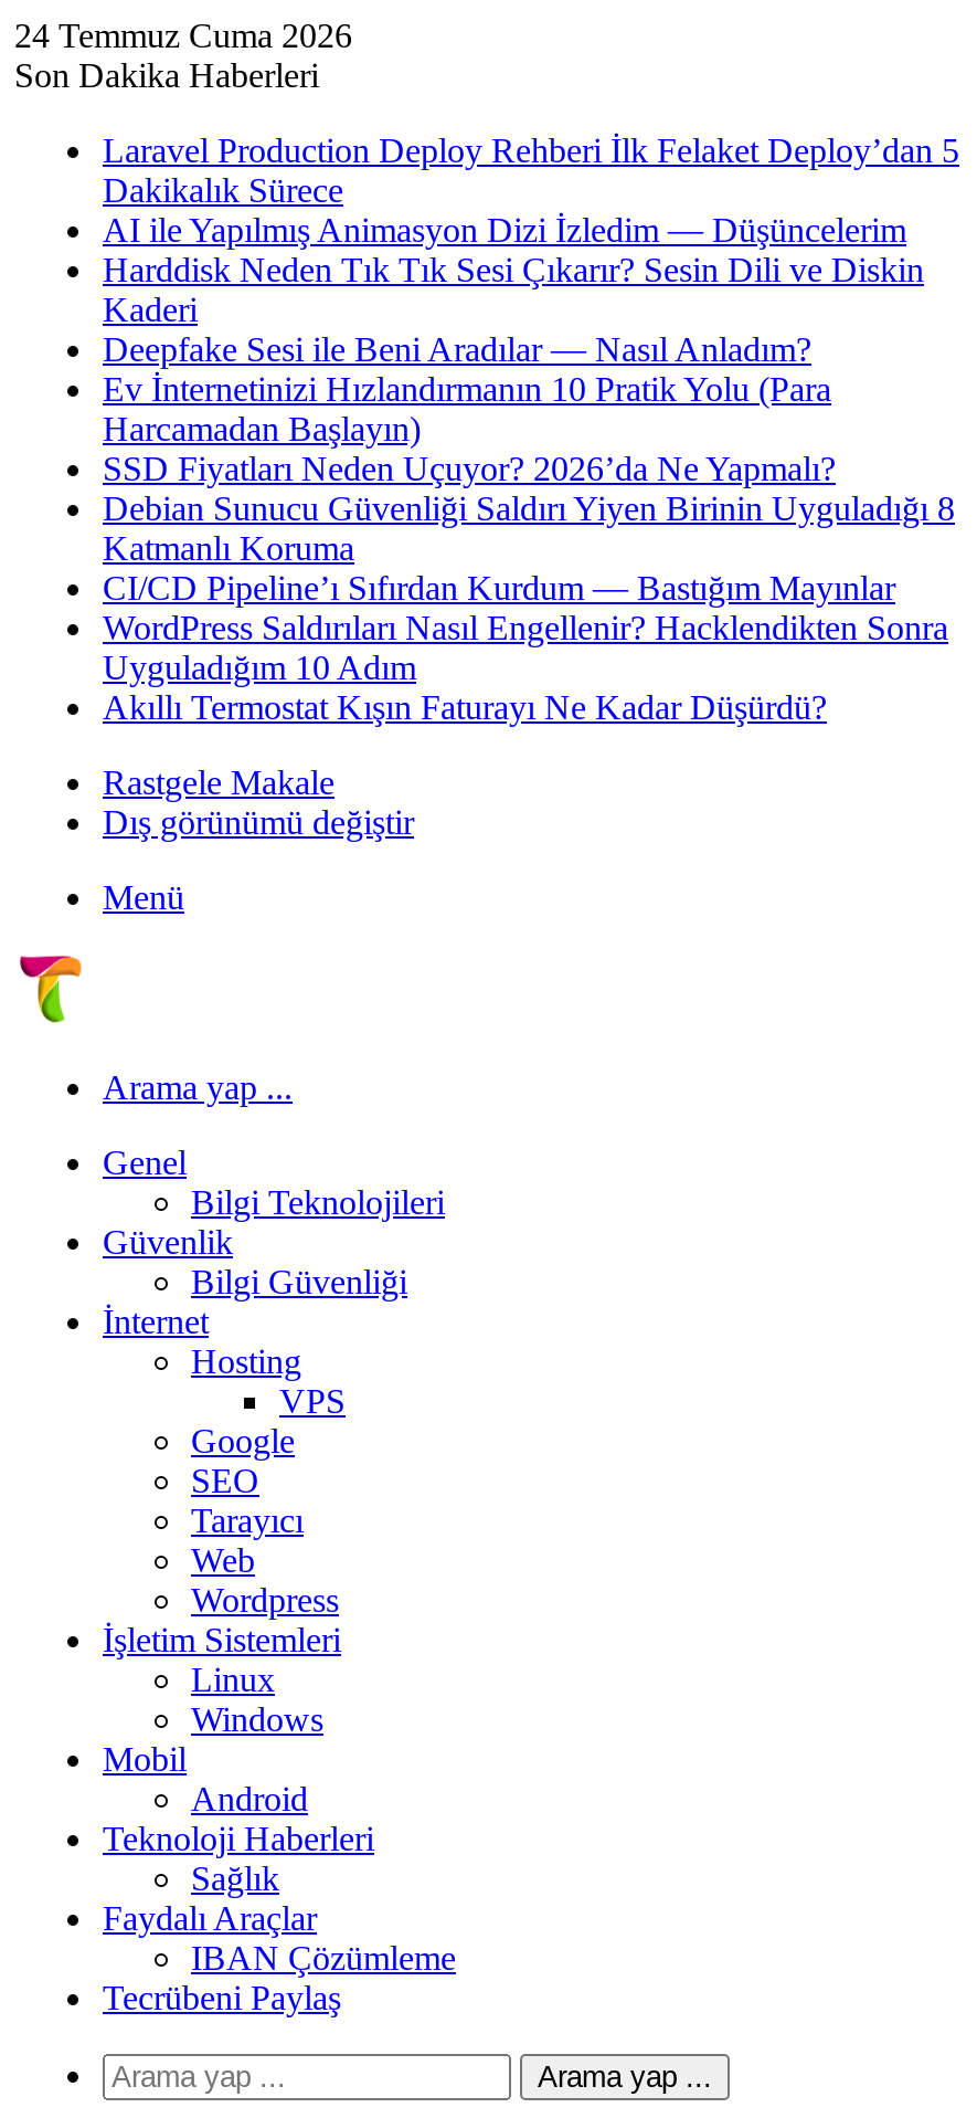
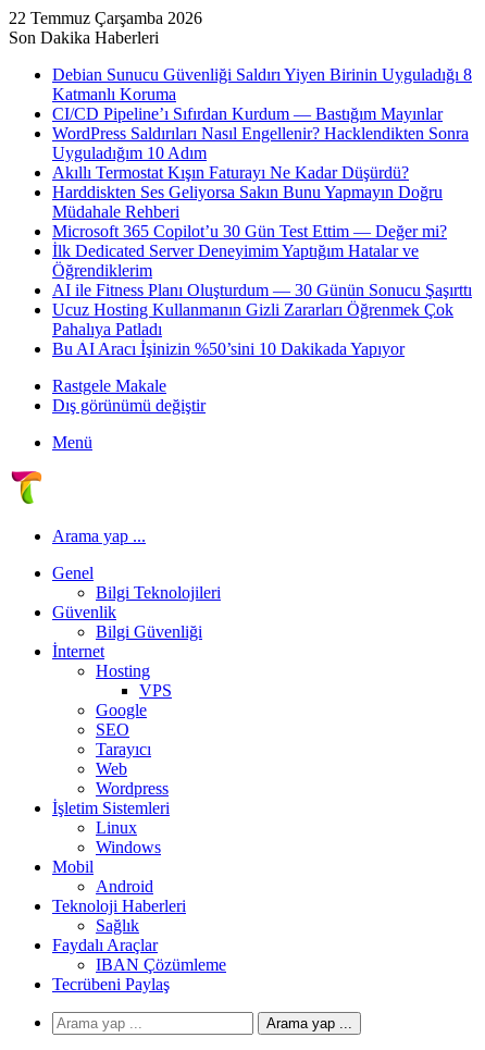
- 24 Temmuz Cuma 2026
+ 22 Temmuz Çarşamba 2026

- Laravel Production Deploy Rehberi İlk Felaket Deploy’dan 5
- Dakikalık Sürece
- AI ile Yapılmış Animasyon Dizi İzledim — Düşüncelerim
- Harddisk Neden Tık Tık Sesi Çıkarır? Sesin Dili ve Diskin
- Kaderi
- Deepfake Sesi ile Beni Aradılar — Nasıl Anladım?
- Ev İnternetinizi Hızlandırmanın 10 Pratik Yolu (Para
- Harcamadan Başlayın)
- SSD Fiyatları Neden Uçuyor? 2026’da Ne Yapmalı?

moved up: Debian Sunucu Güvenliği Saldırı Yiyen Birinin Uyguladığı 8 | Katmanlı Koruma | CI/CD Pipeline’ı Sıfırdan Kurdum — Bastığım Mayınlar | WordPress Saldırıları Nasıl Engellenir? Hacklendikten Sonra | Uyguladığım 10 Adım | Akıllı Termostat Kışın Faturayı Ne Kadar Düşürdü?

+ Harddiskten Ses Geliyorsa Sakın Bunu Yapmayın Doğru
+ Müdahale Rehberi
+ Microsoft 365 Copilot’u 30 Gün Test Ettim — Değer mi?
+ İlk Dedicated Server Deneyimim Yaptığım Hatalar ve
+ Öğrendiklerim
+ AI ile Fitness Planı Oluşturdum — 30 Günün Sonucu Şaşırttı
+ Ucuz Hosting Kullanmanın Gizli Zararları Öğrenmek Çok
+ Pahalıya Patladı
+ Bu AI Aracı İşinizin %50’sini 10 Dakikada Yapıyor
